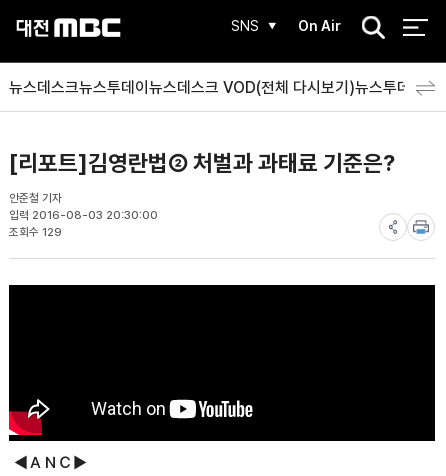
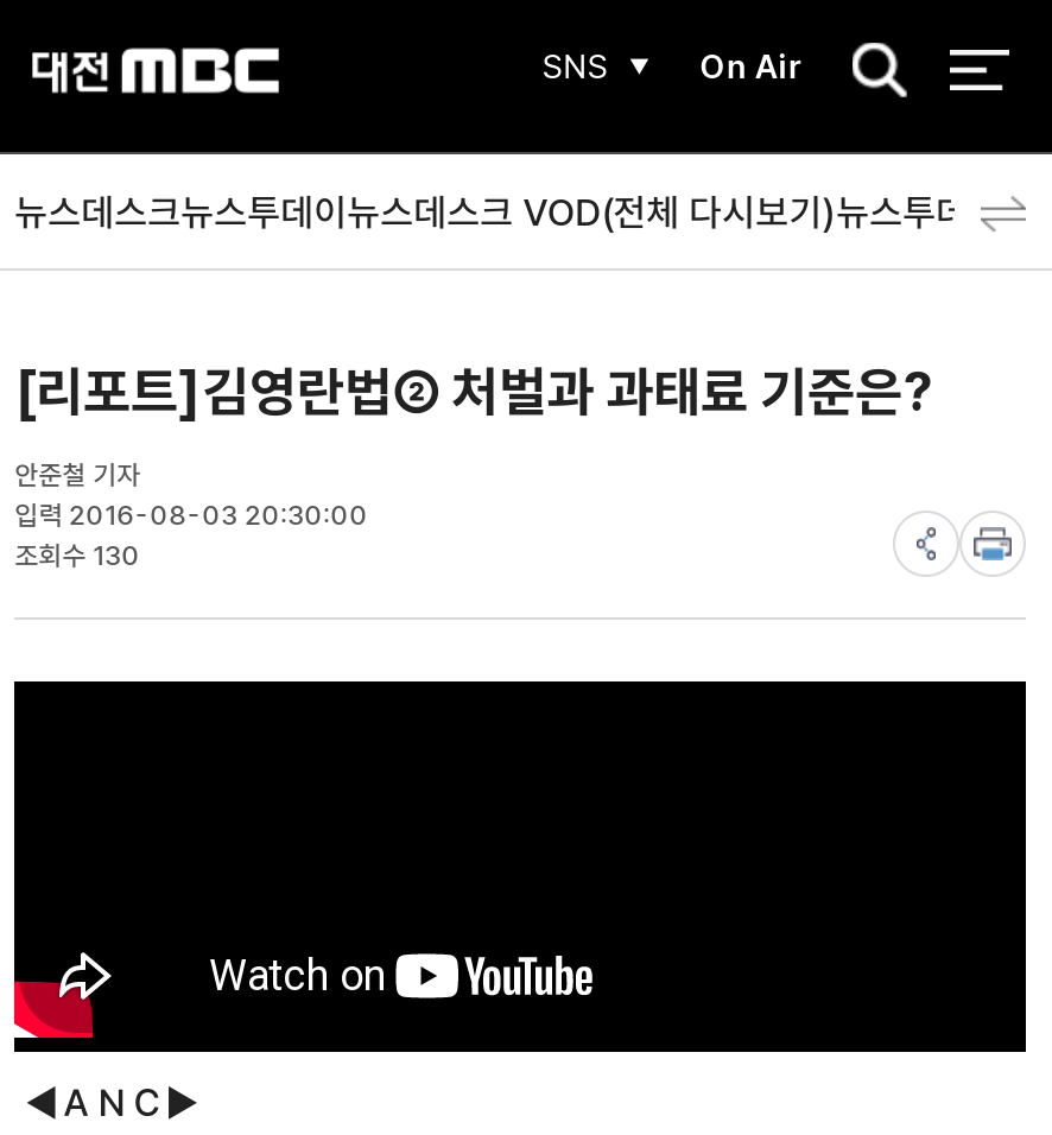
- 조회수 129
+ 조회수 130
